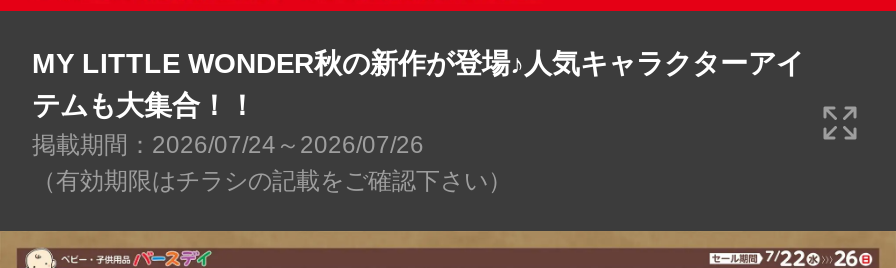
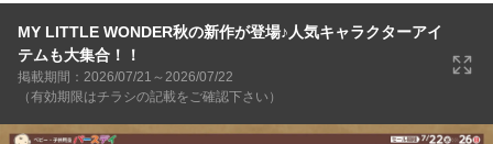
- 掲載期間：2026/07/24～2026/07/26
+ 掲載期間：2026/07/21～2026/07/22
